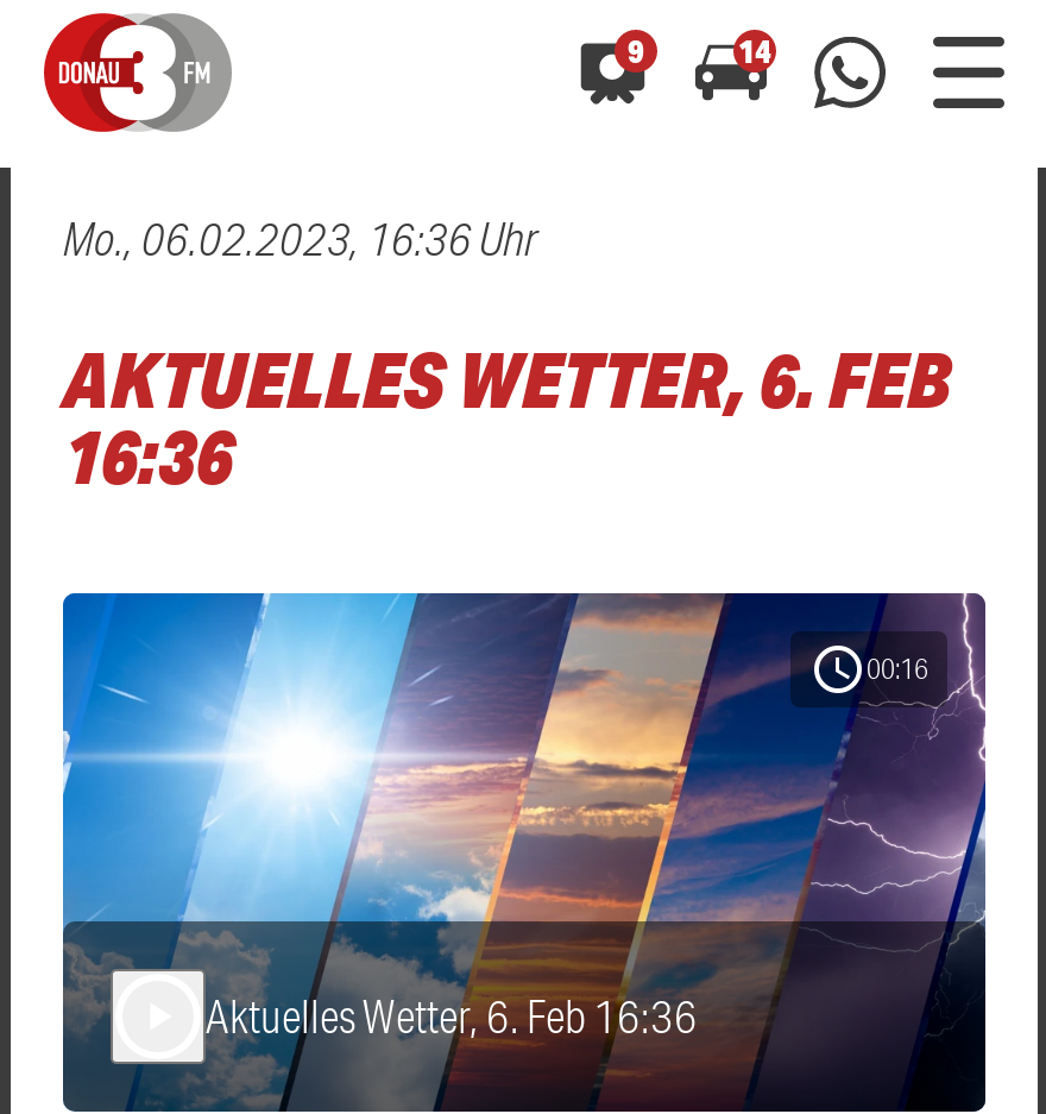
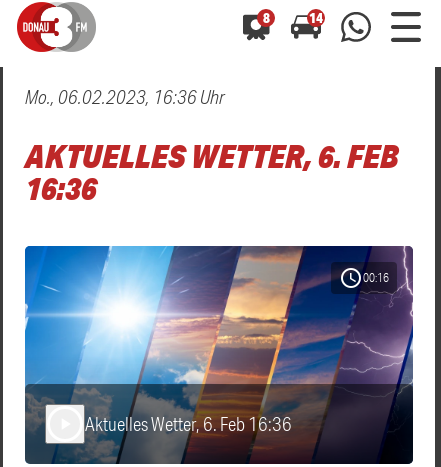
- 9
+ 8
